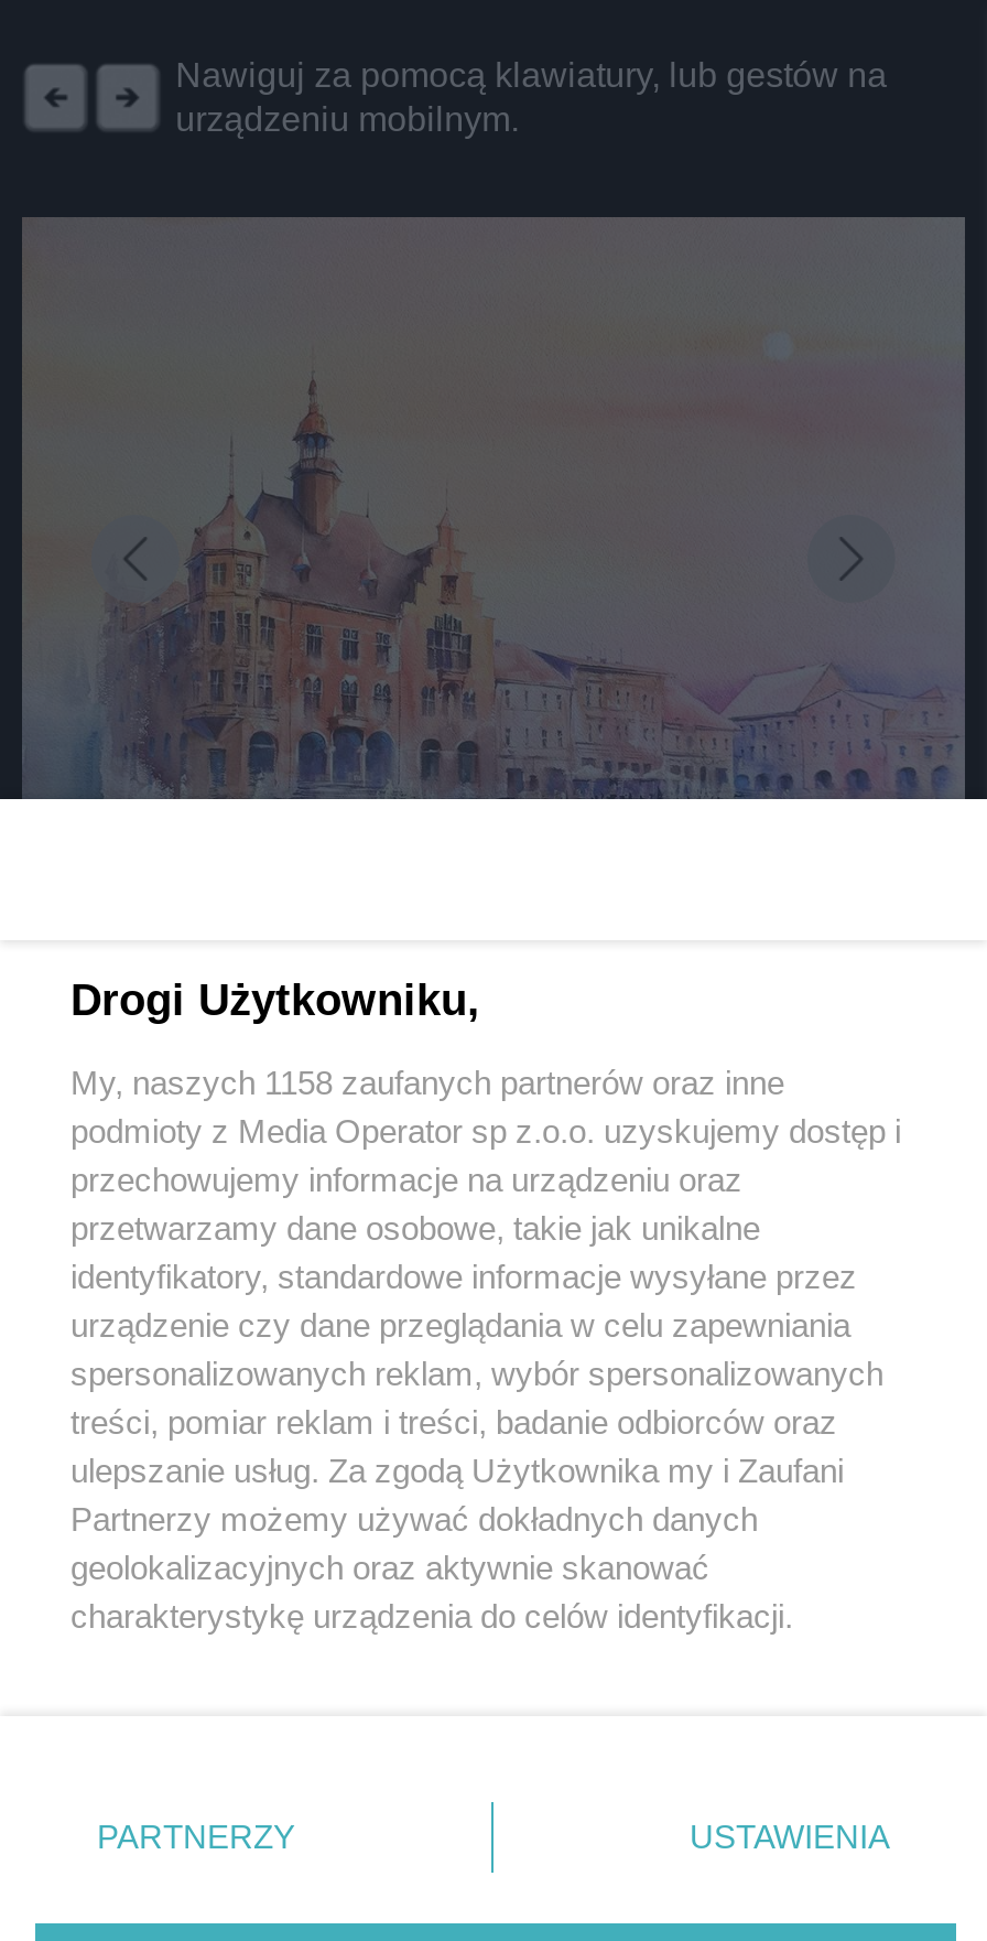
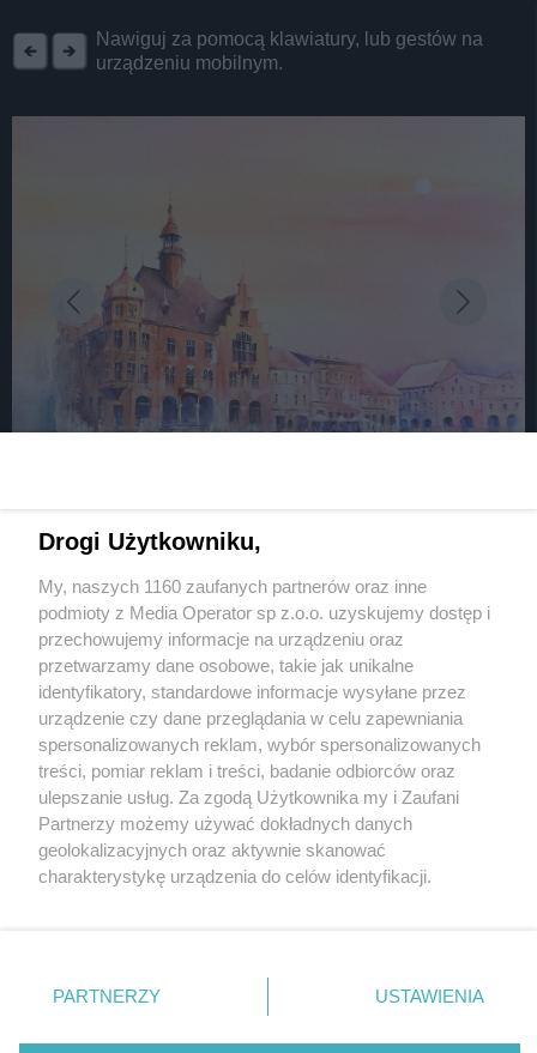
- My, naszych 1158 zaufanych partnerów oraz inne
+ My, naszych 1160 zaufanych partnerów oraz inne
